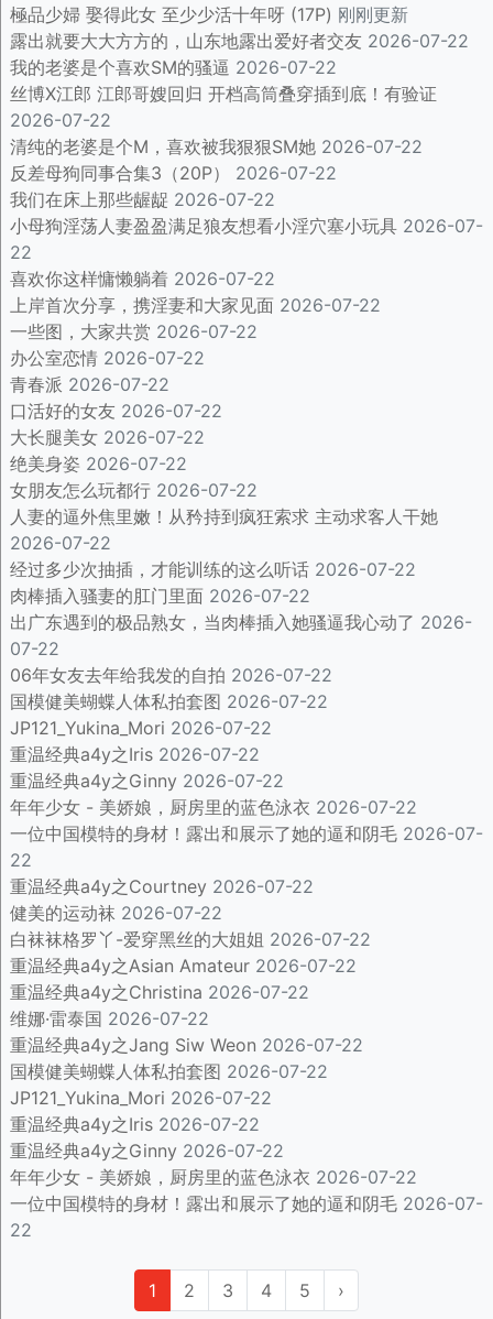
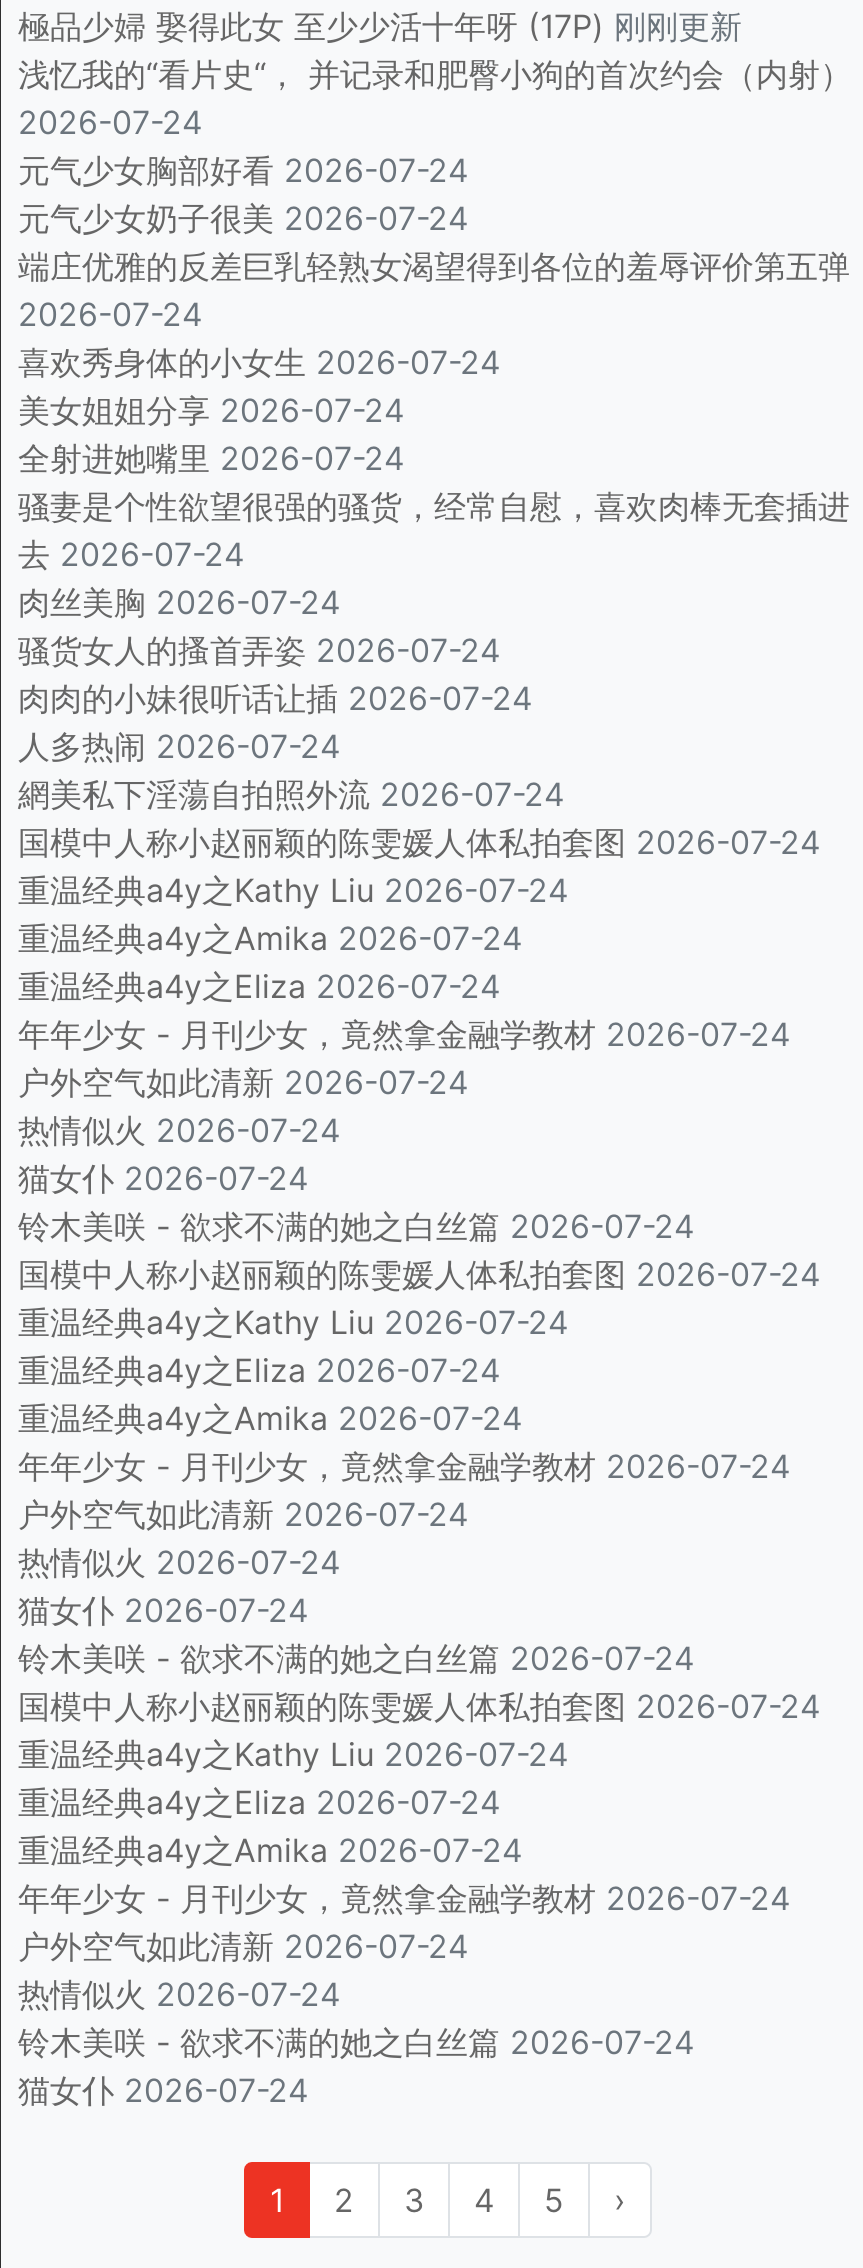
- 露出就要大大方方的，山东地露出爱好者交友 2026-07-22
- 我的老婆是个喜欢SM的骚逼 2026-07-22
- 丝博X江郎 江郎哥嫂回归 开档高筒叠穿插到底！有验证
- 2026-07-22
- 清纯的老婆是个M，喜欢被我狠狠SM她 2026-07-22
- 反差母狗同事合集3（20P） 2026-07-22
- 我们在床上那些龌龊 2026-07-22
- 小母狗淫荡人妻盈盈满足狼友想看小淫穴塞小玩具 2026-07-
- 22
- 喜欢你这样慵懒躺着 2026-07-22
- 上岸首次分享，携淫妻和大家见面 2026-07-22
- 一些图，大家共赏 2026-07-22
- 办公室恋情 2026-07-22
- 青春派 2026-07-22
- 口活好的女友 2026-07-22
- 大长腿美女 2026-07-22
- 绝美身姿 2026-07-22
- 女朋友怎么玩都行 2026-07-22
- 人妻的逼外焦里嫩！从矜持到疯狂索求 主动求客人干她
- 2026-07-22
- 经过多少次抽插，才能训练的这么听话 2026-07-22
- 肉棒插入骚妻的肛门里面 2026-07-22
- 出广东遇到的极品熟女，当肉棒插入她骚逼我心动了 2026-
- 07-22
- 06年女友去年给我发的自拍 2026-07-22
- 国模健美蝴蝶人体私拍套图 2026-07-22
- JP121_Yukina_Mori 2026-07-22
- 重温经典a4y之Iris 2026-07-22
- 重温经典a4y之Ginny 2026-07-22
- 年年少女 - 美娇娘，厨房里的蓝色泳衣 2026-07-22
- 一位中国模特的身材！露出和展示了她的逼和阴毛 2026-07-
- 22
- 重温经典a4y之Courtney 2026-07-22
- 健美的运动袜 2026-07-22
- 白袜袜格罗丫-爱穿黑丝的大姐姐 2026-07-22
- 重温经典a4y之Asian Amateur 2026-07-22
- 重温经典a4y之Christina 2026-07-22
- 维娜·雷泰国 2026-07-22
- 重温经典a4y之Jang Siw Weon 2026-07-22
- 国模健美蝴蝶人体私拍套图 2026-07-22
- JP121_Yukina_Mori 2026-07-22
- 重温经典a4y之Iris 2026-07-22
- 重温经典a4y之Ginny 2026-07-22
- 年年少女 - 美娇娘，厨房里的蓝色泳衣 2026-07-22
- 一位中国模特的身材！露出和展示了她的逼和阴毛 2026-07-
- 22
+ 浅忆我的“看片史“， 并记录和肥臀小狗的首次约会（内射）
+ 2026-07-24
+ 元气少女胸部好看 2026-07-24
+ 元气少女奶子很美 2026-07-24
+ 端庄优雅的反差巨乳轻熟女渴望得到各位的羞辱评价第五弹
+ 2026-07-24
+ 喜欢秀身体的小女生 2026-07-24
+ 美女姐姐分享 2026-07-24
+ 全射进她嘴里 2026-07-24
+ 骚妻是个性欲望很强的骚货，经常自慰，喜欢肉棒无套插进
+ 去 2026-07-24
+ 肉丝美胸 2026-07-24
+ 骚货女人的搔首弄姿 2026-07-24
+ 肉肉的小妹很听话让插 2026-07-24
+ 人多热闹 2026-07-24
+ 網美私下淫蕩自拍照外流 2026-07-24
+ 国模中人称小赵丽颖的陈雯媛人体私拍套图 2026-07-24
+ 重温经典a4y之Kathy Liu 2026-07-24
+ 重温经典a4y之Amika 2026-07-24
+ 重温经典a4y之Eliza 2026-07-24
+ 年年少女 - 月刊少女，竟然拿金融学教材 2026-07-24
+ 户外空气如此清新 2026-07-24
+ 热情似火 2026-07-24
+ 猫女仆 2026-07-24
+ 铃木美咲 - 欲求不满的她之白丝篇 2026-07-24
+ 国模中人称小赵丽颖的陈雯媛人体私拍套图 2026-07-24
+ 重温经典a4y之Kathy Liu 2026-07-24
+ 重温经典a4y之Eliza 2026-07-24
+ 重温经典a4y之Amika 2026-07-24
+ 年年少女 - 月刊少女，竟然拿金融学教材 2026-07-24
+ 户外空气如此清新 2026-07-24
+ 热情似火 2026-07-24
+ 猫女仆 2026-07-24
+ 铃木美咲 - 欲求不满的她之白丝篇 2026-07-24
+ 国模中人称小赵丽颖的陈雯媛人体私拍套图 2026-07-24
+ 重温经典a4y之Kathy Liu 2026-07-24
+ 重温经典a4y之Eliza 2026-07-24
+ 重温经典a4y之Amika 2026-07-24
+ 年年少女 - 月刊少女，竟然拿金融学教材 2026-07-24
+ 户外空气如此清新 2026-07-24
+ 热情似火 2026-07-24
+ 铃木美咲 - 欲求不满的她之白丝篇 2026-07-24
+ 猫女仆 2026-07-24
